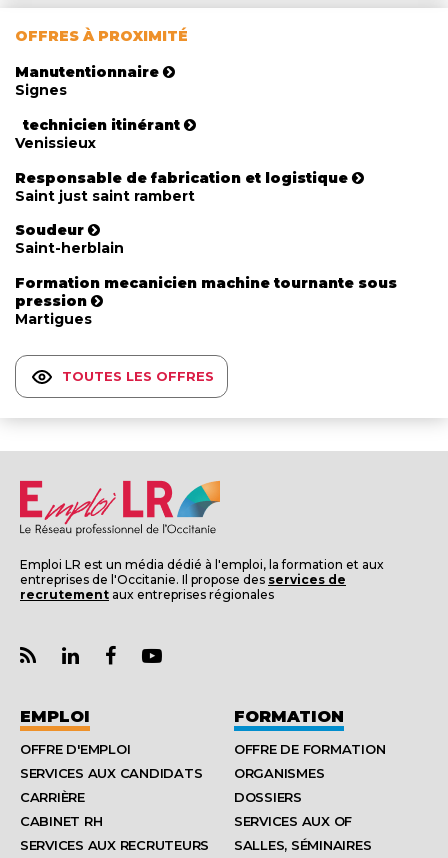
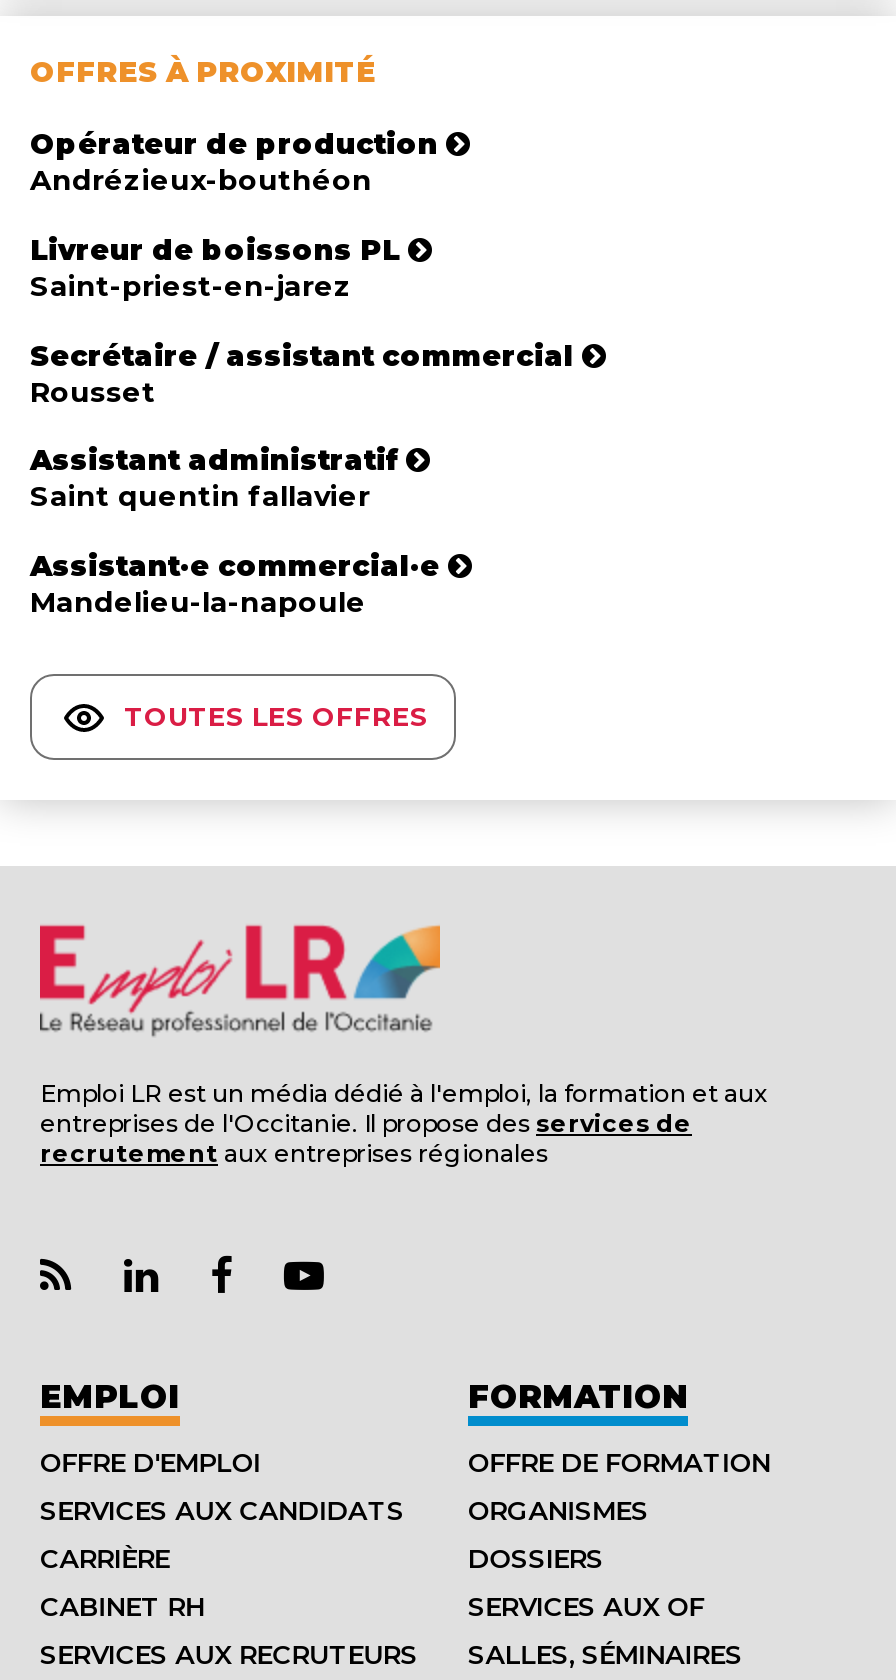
- Manutentionnaire
- Signes
+ Opérateur de production
+ Andrézieux-bouthéon

- technicien itinérant
- Venissieux
+ Livreur de boissons PL
+ Saint-priest-en-jarez

- Responsable de fabrication et logistique
- Saint just saint rambert
+ Secrétaire / assistant commercial
+ Rousset

- Soudeur
- Saint-herblain
+ Assistant administratif
+ Saint quentin fallavier

- Formation mecanicien machine tournante sous
- pression
- Martigues
+ Assistant·e commercial·e
+ Mandelieu-la-napoule
